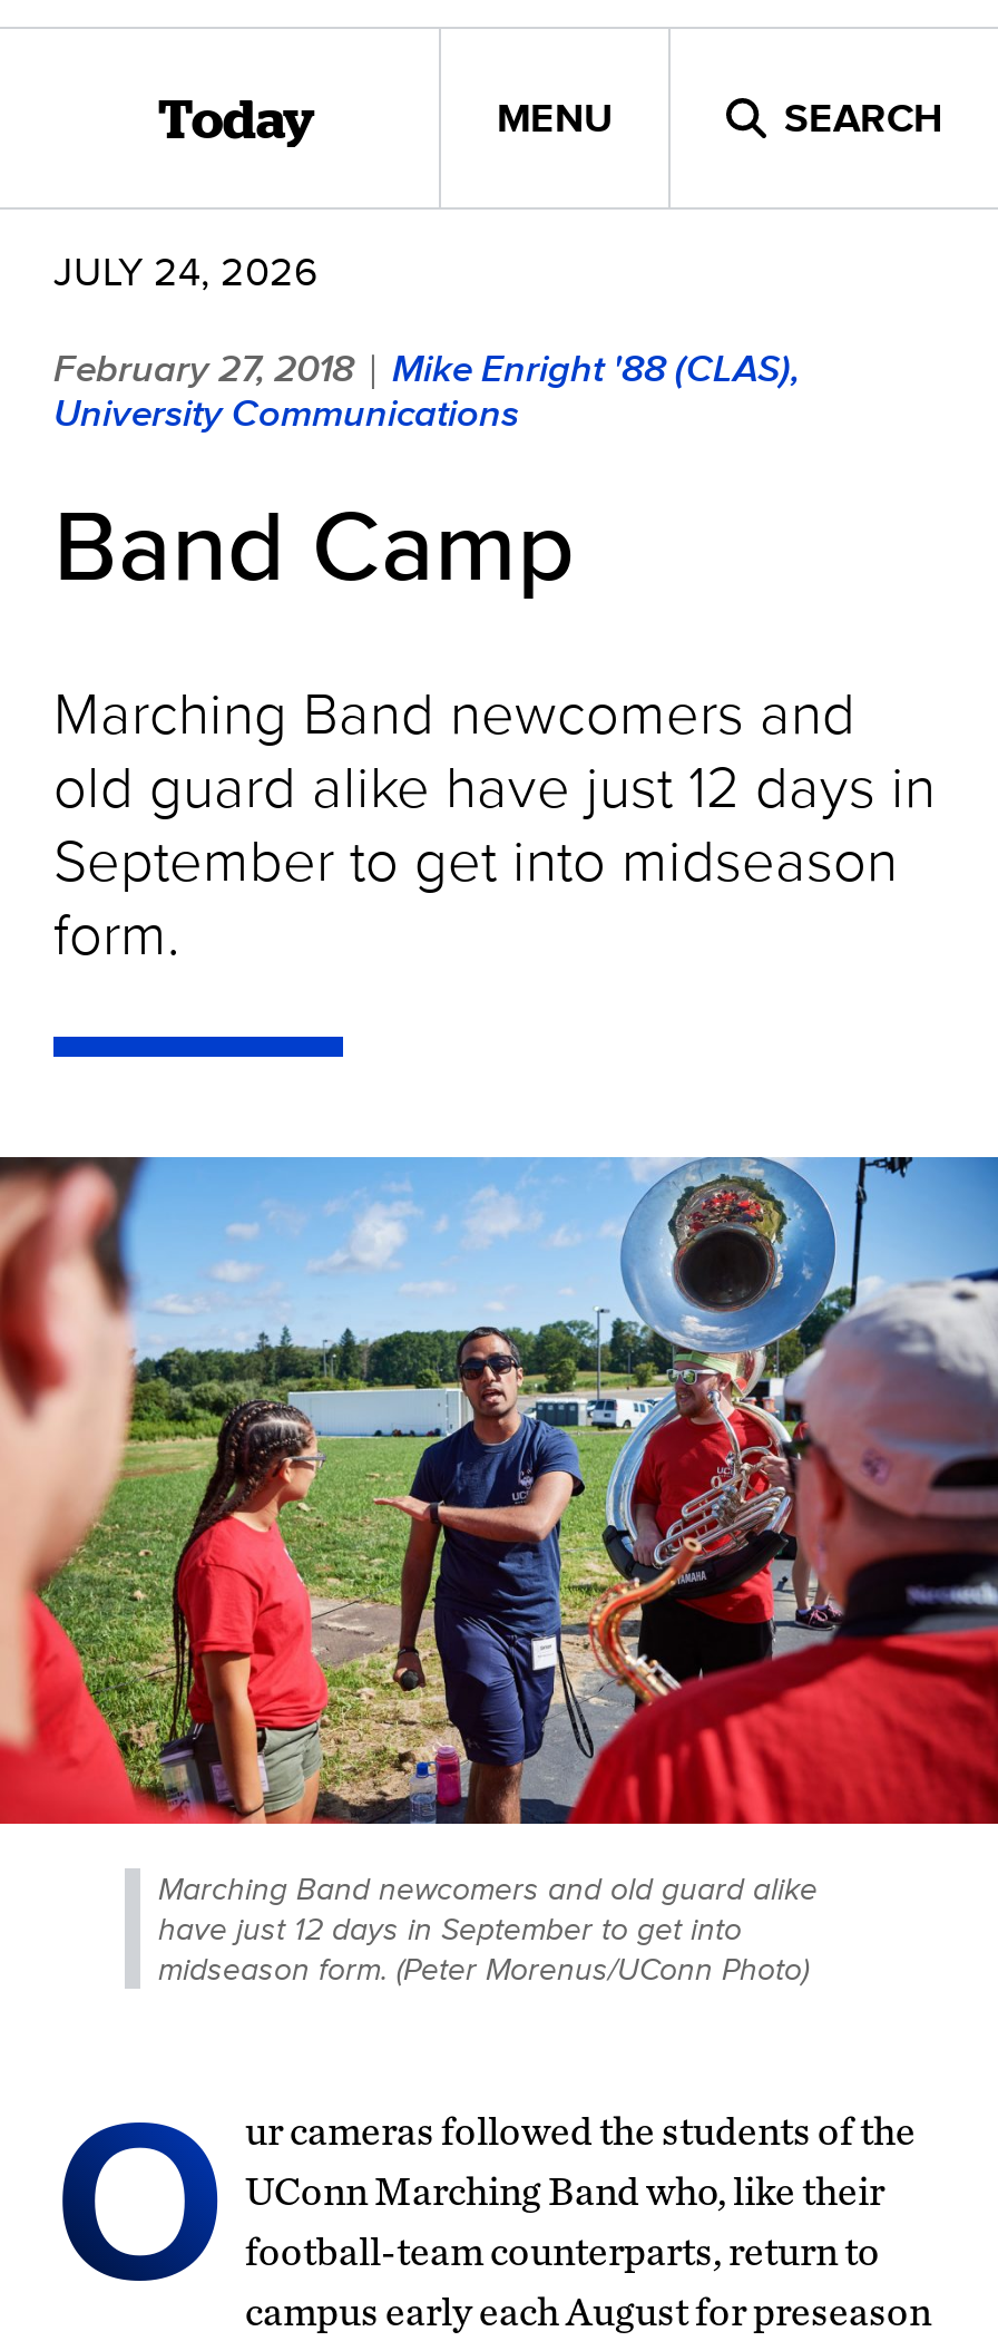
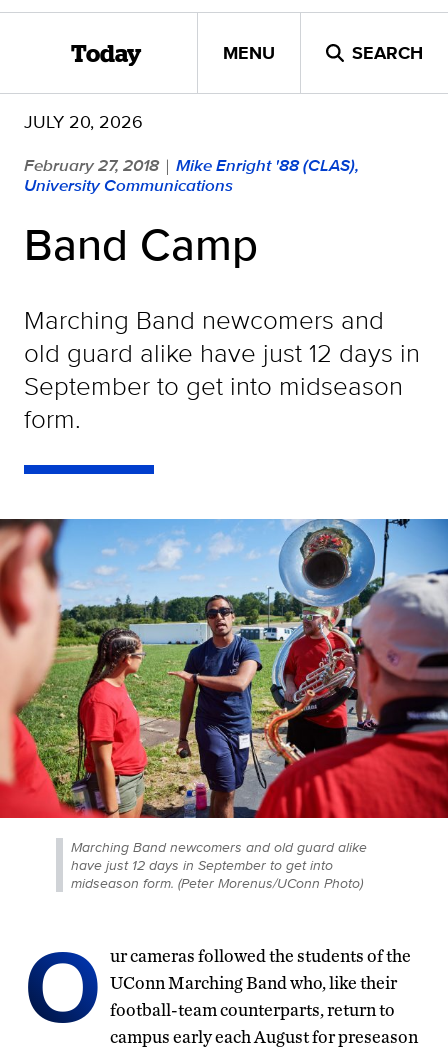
- JULY 24, 2026
+ JULY 20, 2026
